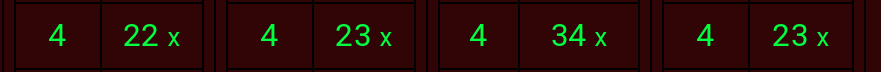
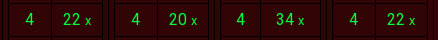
- 4 23 x
+ 4 20 x

- 4 23 x
+ 4 22 x
